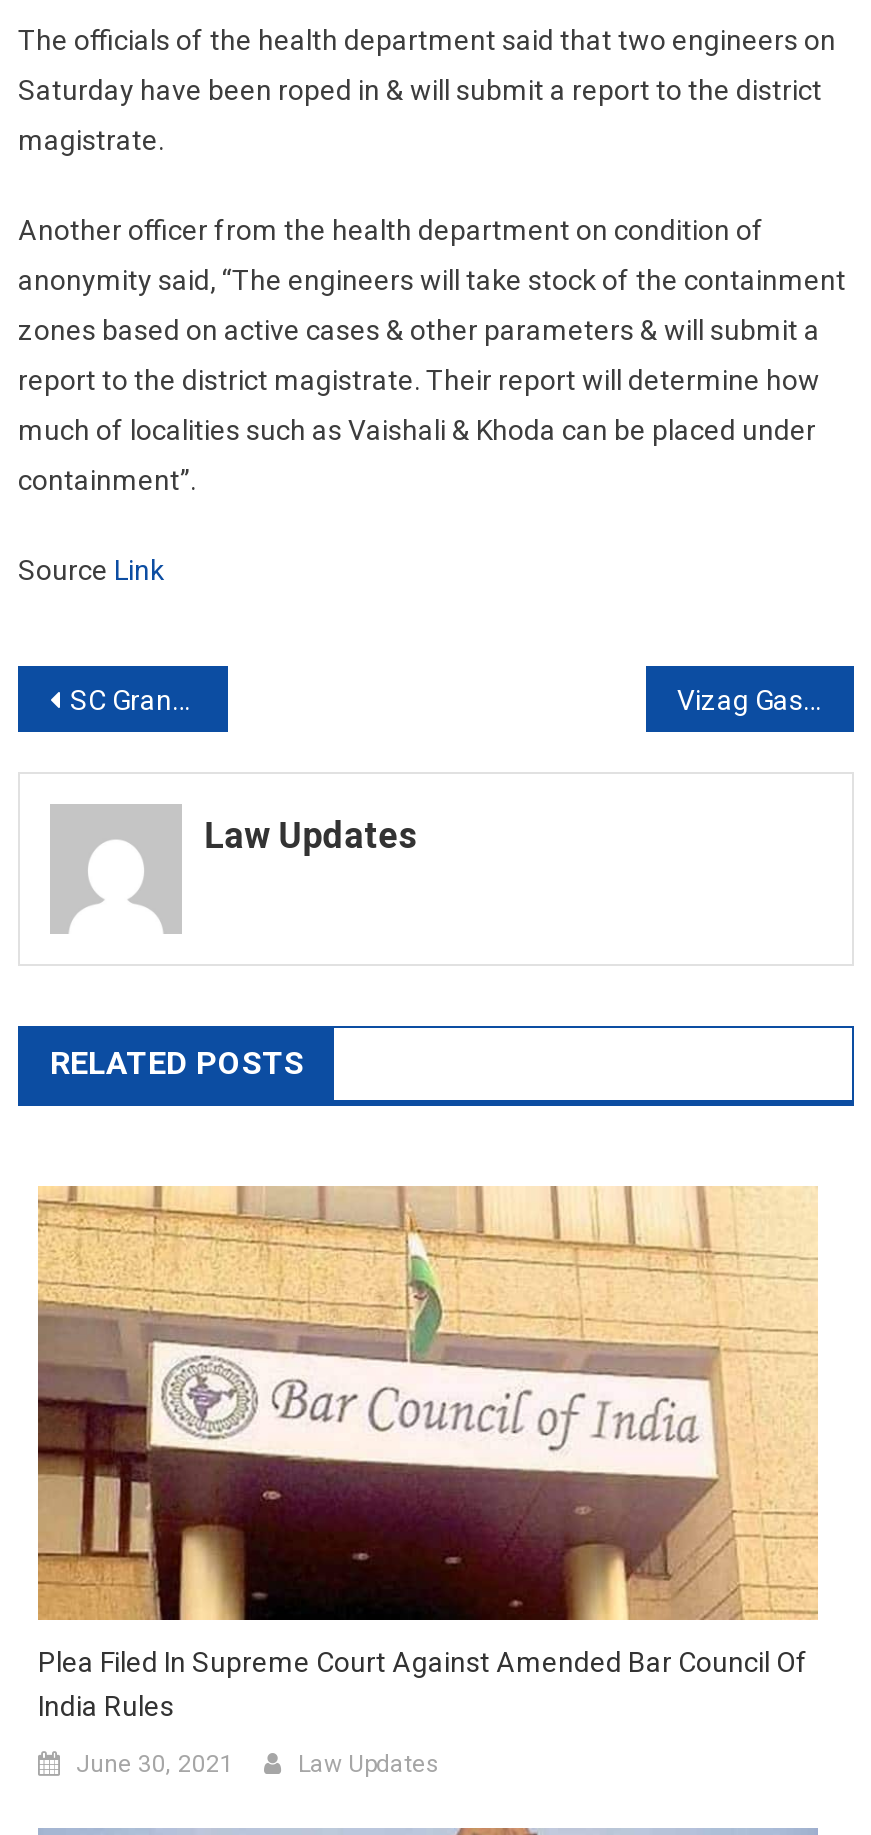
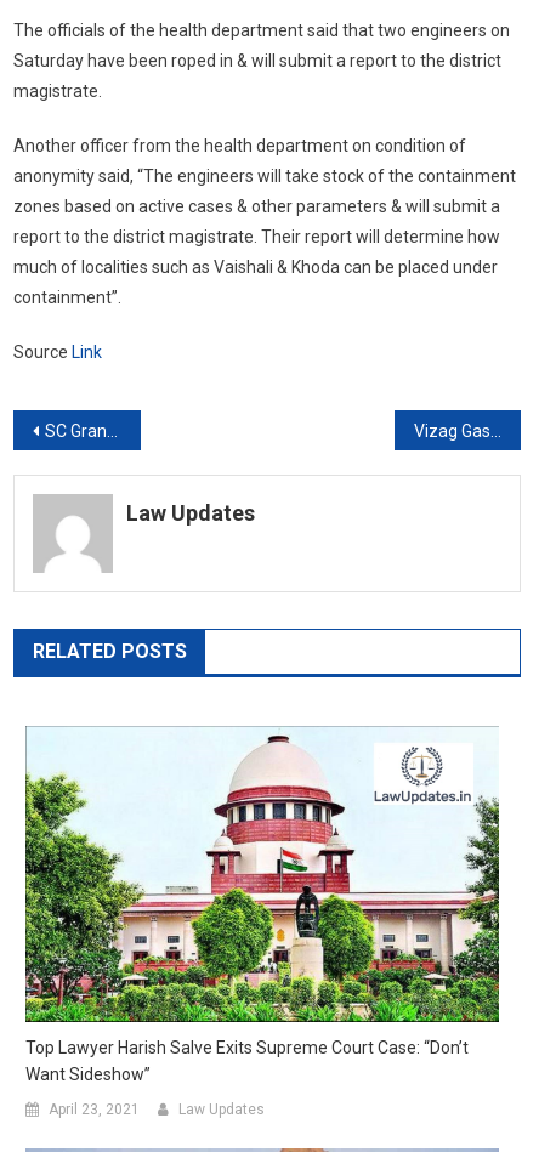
- [image]
- Plea Filed In Supreme Court Against Amended Bar Council Of
- India Rules
+ [image]
+ Top Lawyer Harish Salve Exits Supreme Court Case: “Don’t
+ Want Sideshow”

- June 30, 2021
+ April 23, 2021
